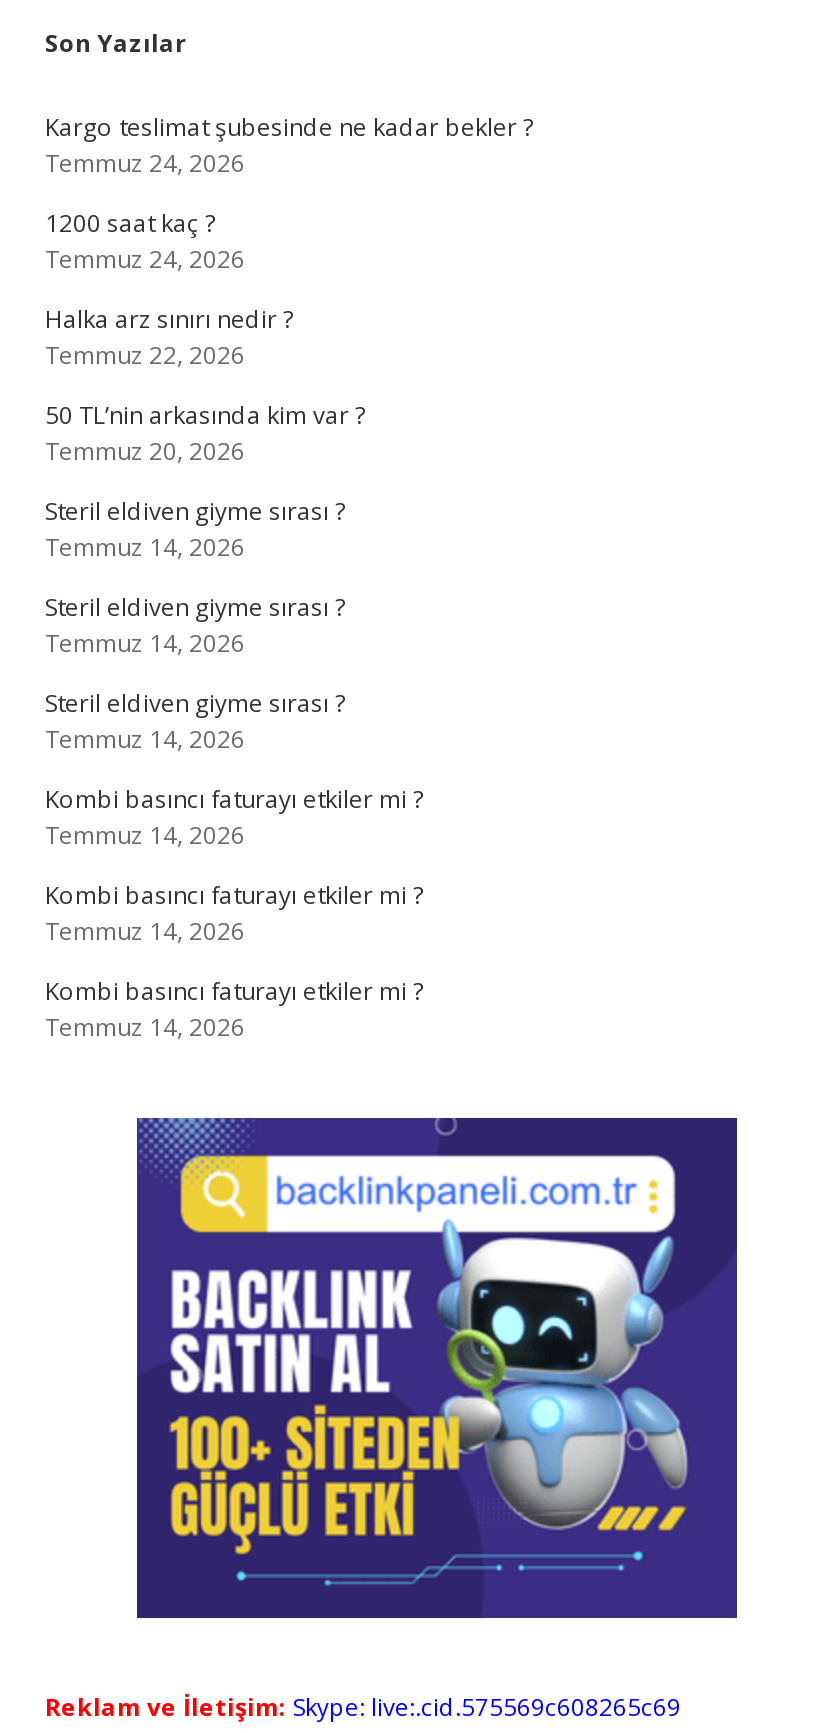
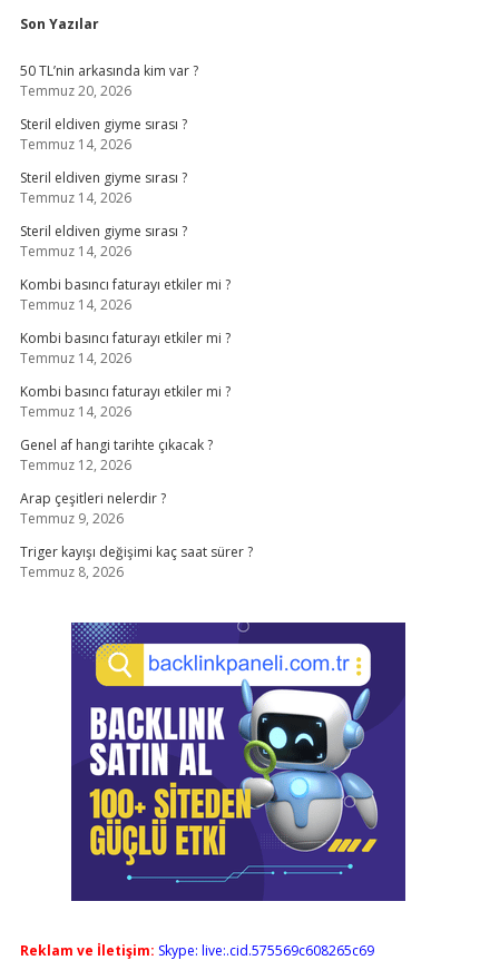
- Kargo teslimat şubesinde ne kadar bekler ?
- Temmuz 24, 2026
- 1200 saat kaç ?
- Temmuz 24, 2026
- Halka arz sınırı nedir ?
- Temmuz 22, 2026

moved up: 50 TL’nin arkasında kim var ? | Temmuz 20, 2026 | Steril eldiven giyme sırası ? | ... | Kombi basıncı faturayı etkiler mi ? | Temmuz 14, 2026

+ Genel af hangi tarihte çıkacak ?
+ Temmuz 12, 2026
+ Arap çeşitleri nelerdir ?
+ Temmuz 9, 2026
+ Triger kayışı değişimi kaç saat sürer ?
+ Temmuz 8, 2026
